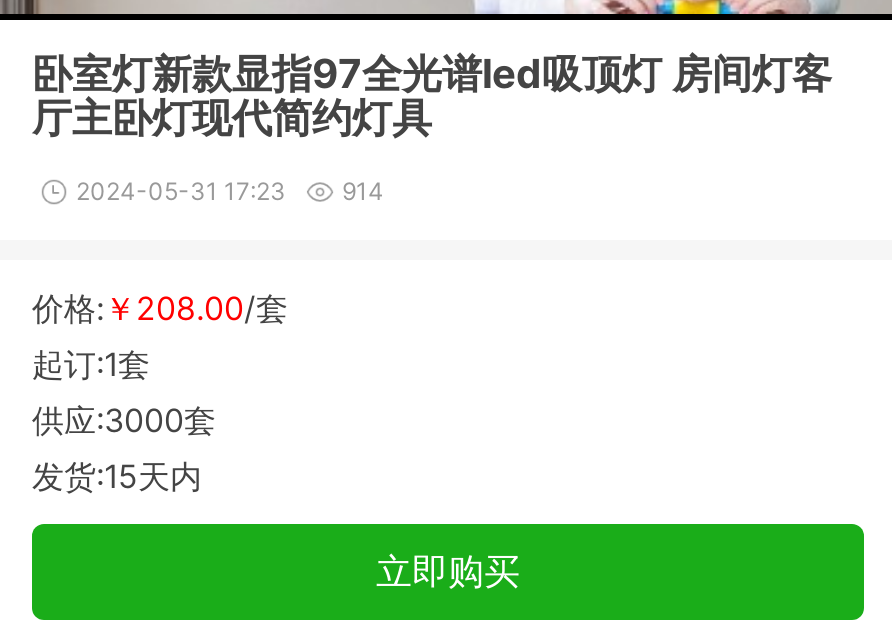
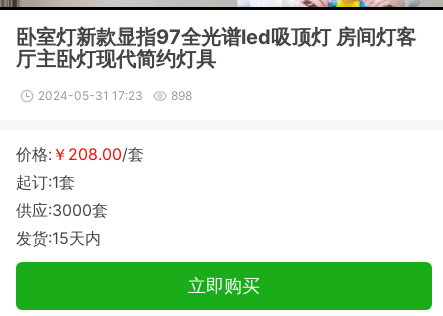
- 2024-05-31 17:23 914
+ 2024-05-31 17:23 898
